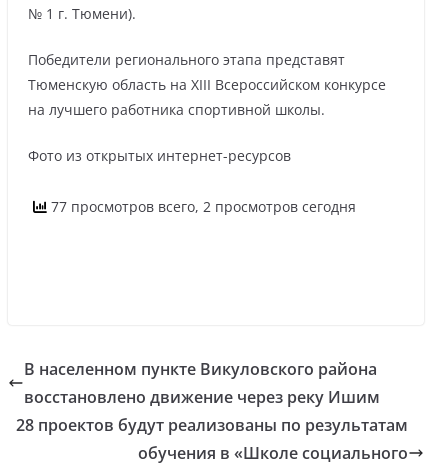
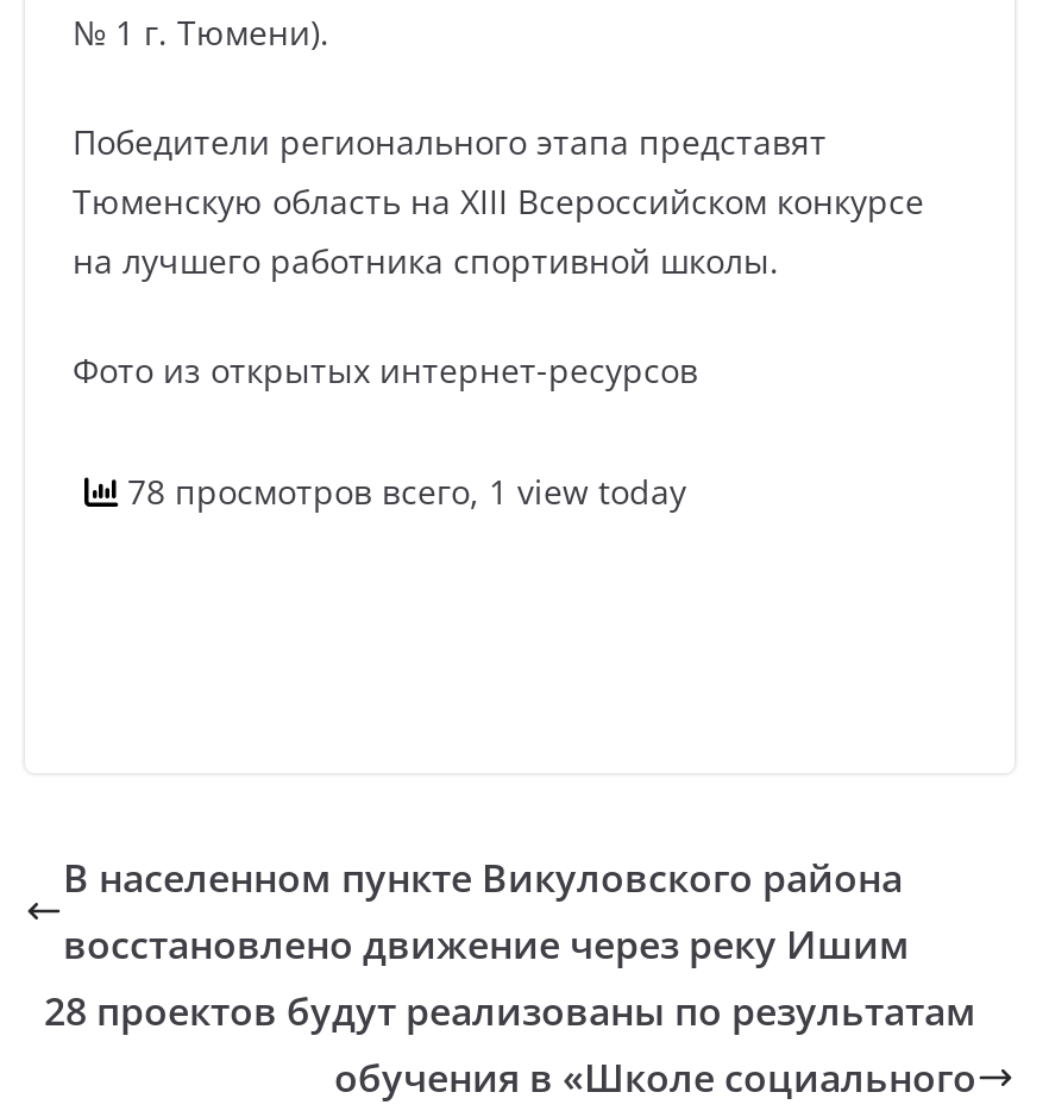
- 77 просмотров всего, 2 просмотров сегодня
+ 78 просмотров всего, 1 view today
